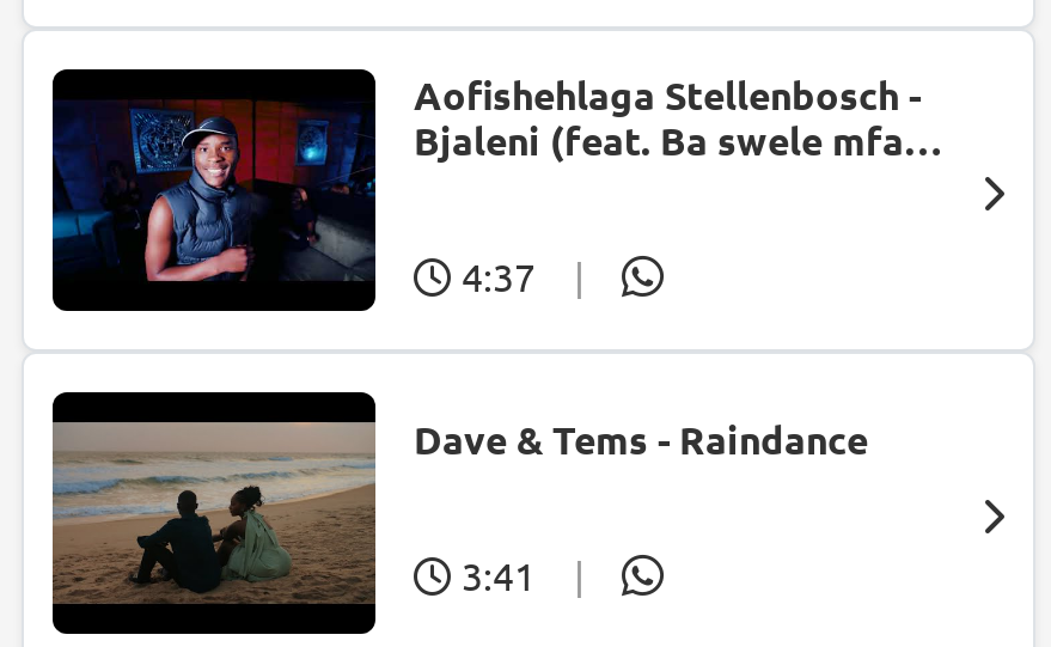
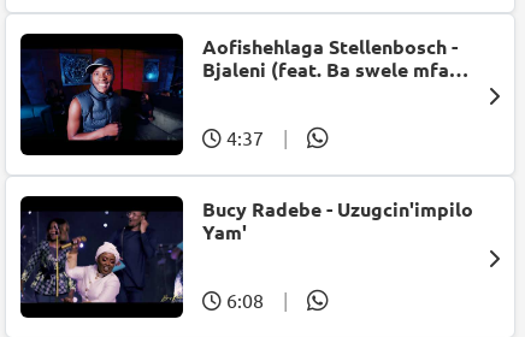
- [image]
- Dave & Tems - Raindance
+ [image]
+ Bucy Radebe - Uzugcin'impilo
+ Yam'

- 3:41
+ 6:08
